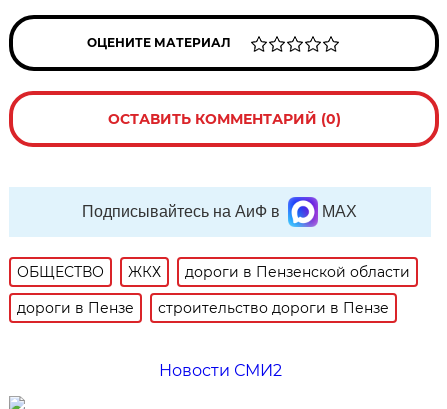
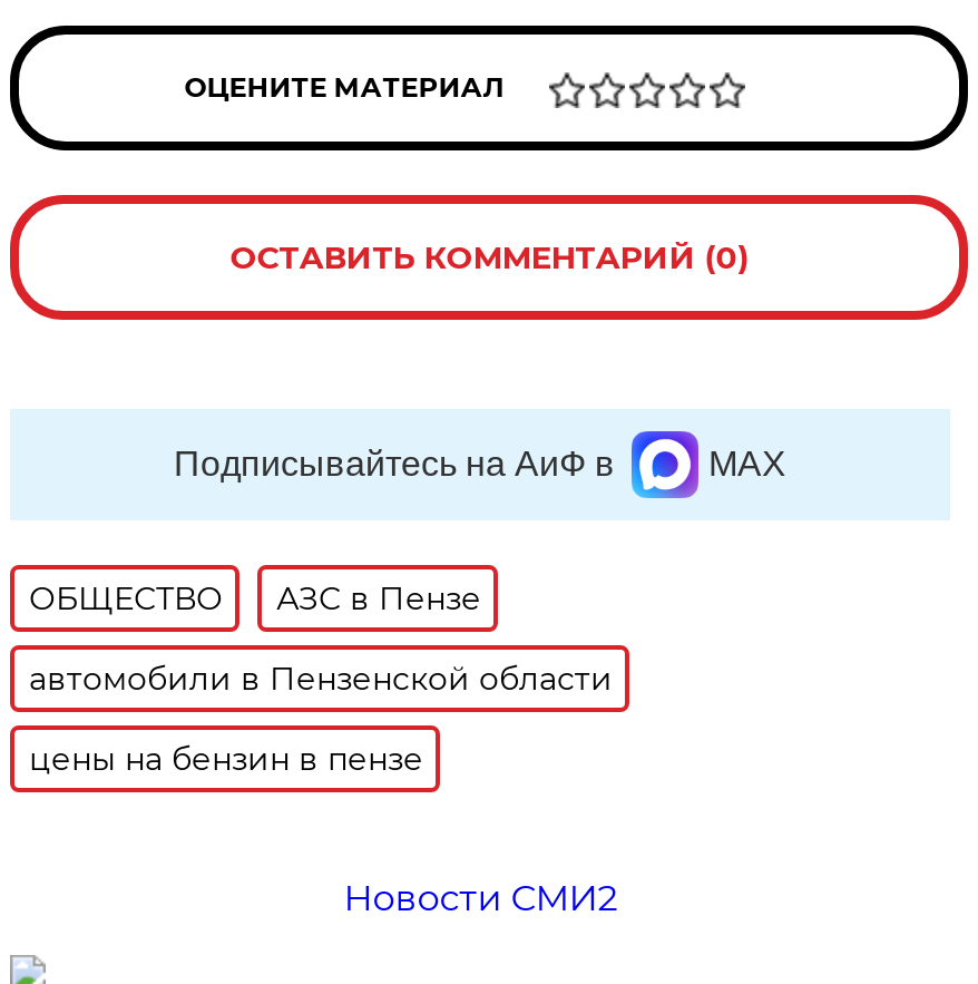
- ЖКХ
- дороги в Пензенской области
- дороги в Пензе
- строительство дороги в Пензе
+ АЗС в Пензе
+ автомобили в Пензенской области
+ цены на бензин в пензе
